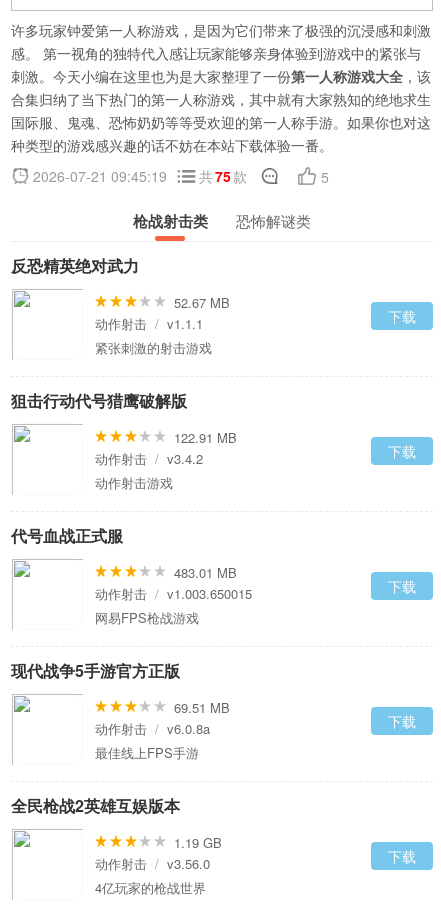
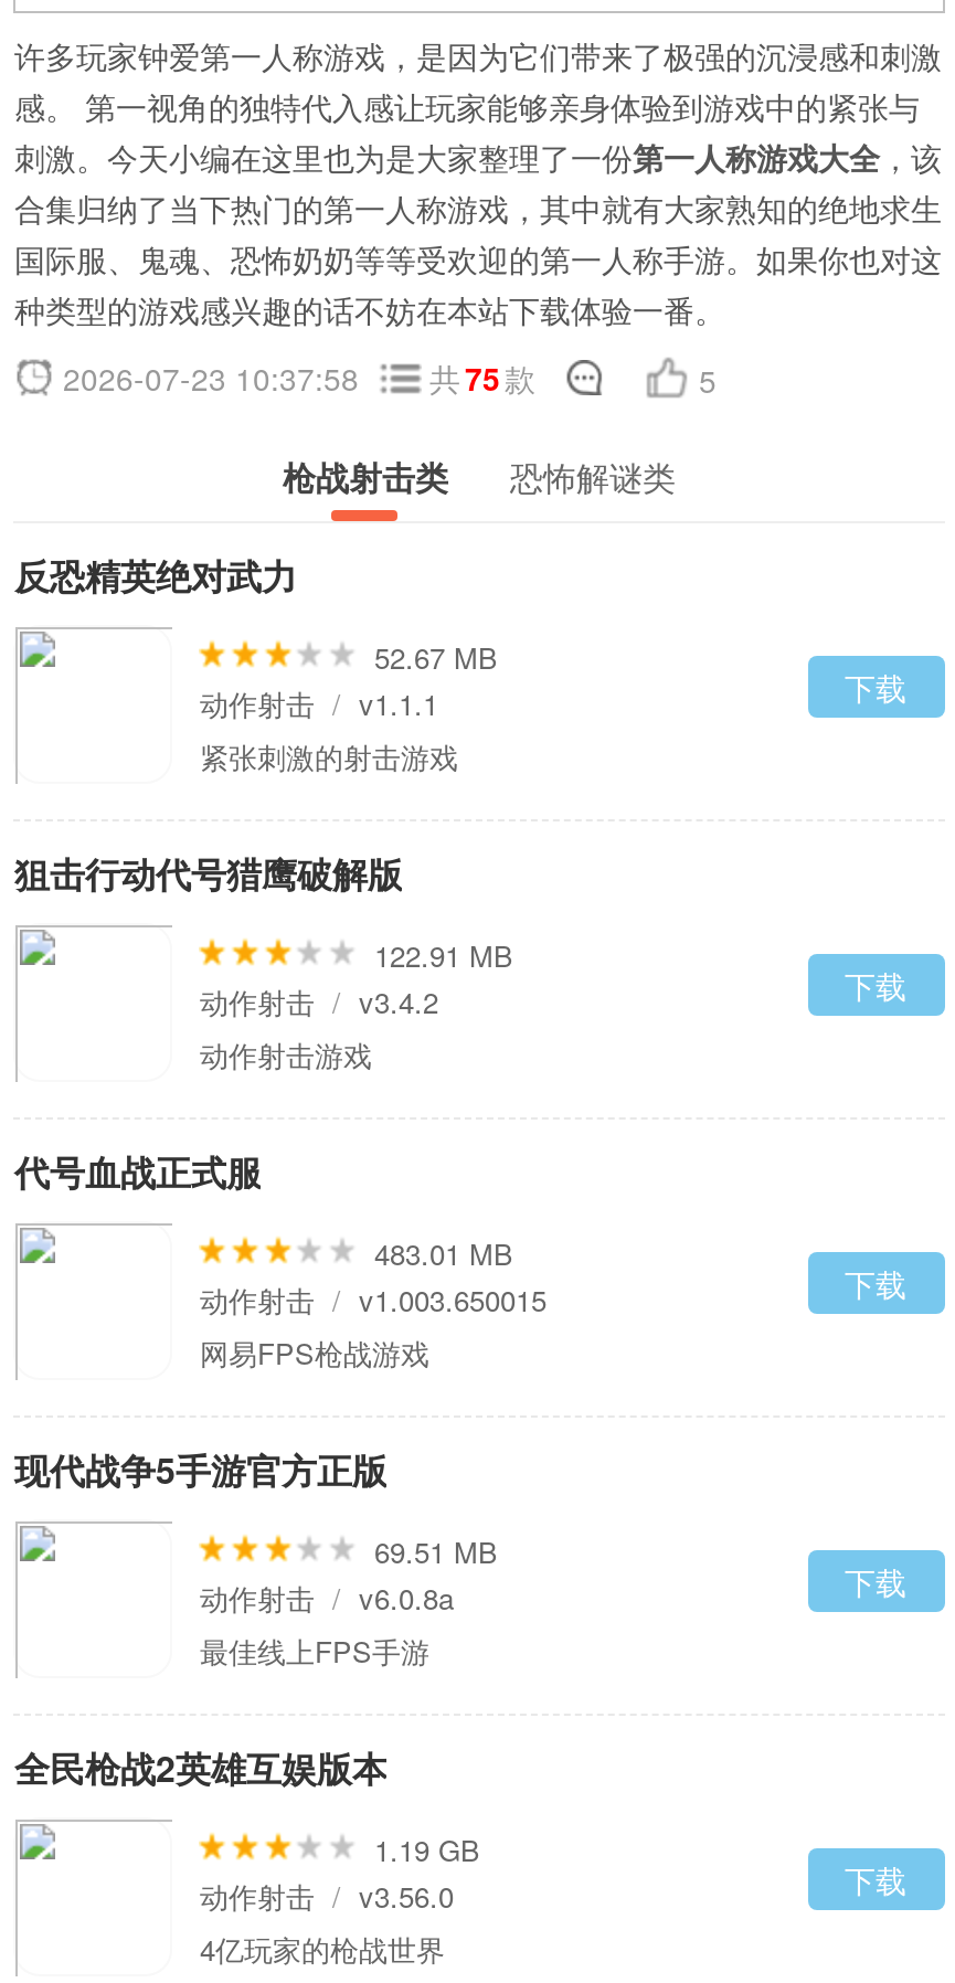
- 2026-07-21 09:45:19 共 75 款
+ 2026-07-23 10:37:58 共 75 款
